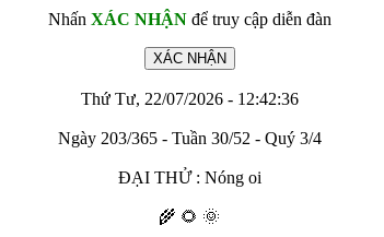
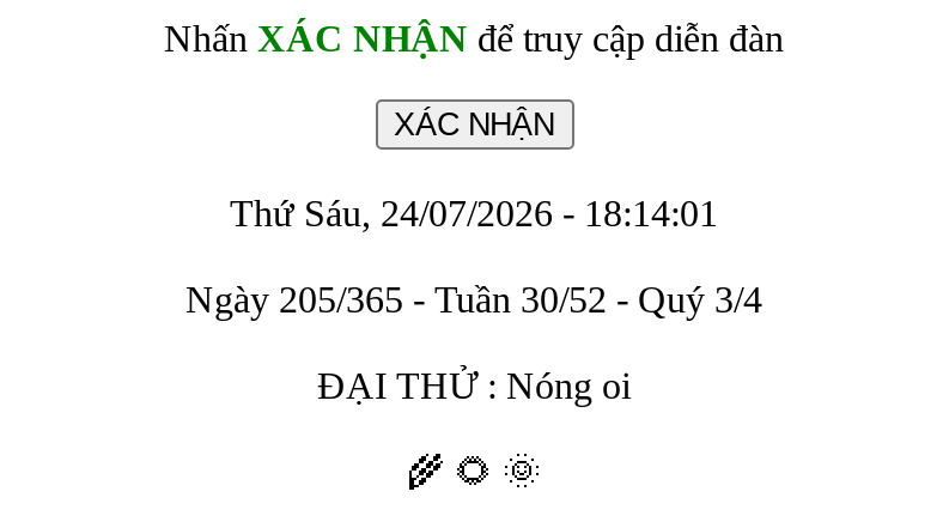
- Thứ Tư, 22/07/2026 - 12:42:36
+ Thứ Sáu, 24/07/2026 - 18:14:01

- Ngày 203/365 - Tuần 30/52 - Quý 3/4
+ Ngày 205/365 - Tuần 30/52 - Quý 3/4
